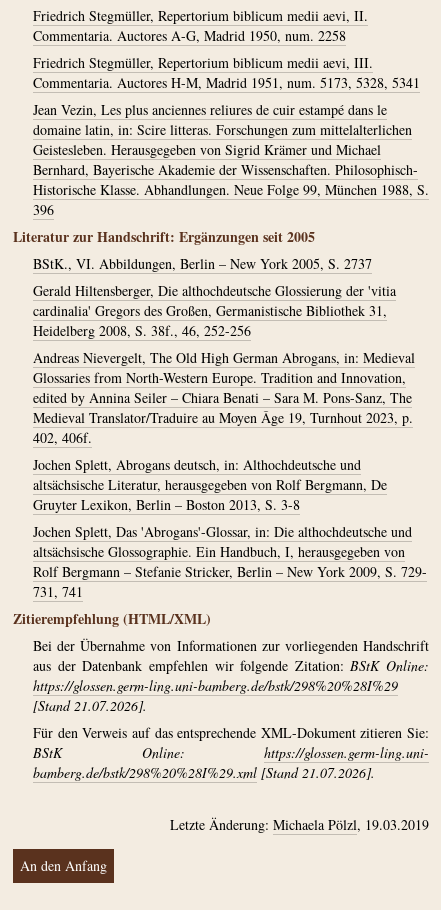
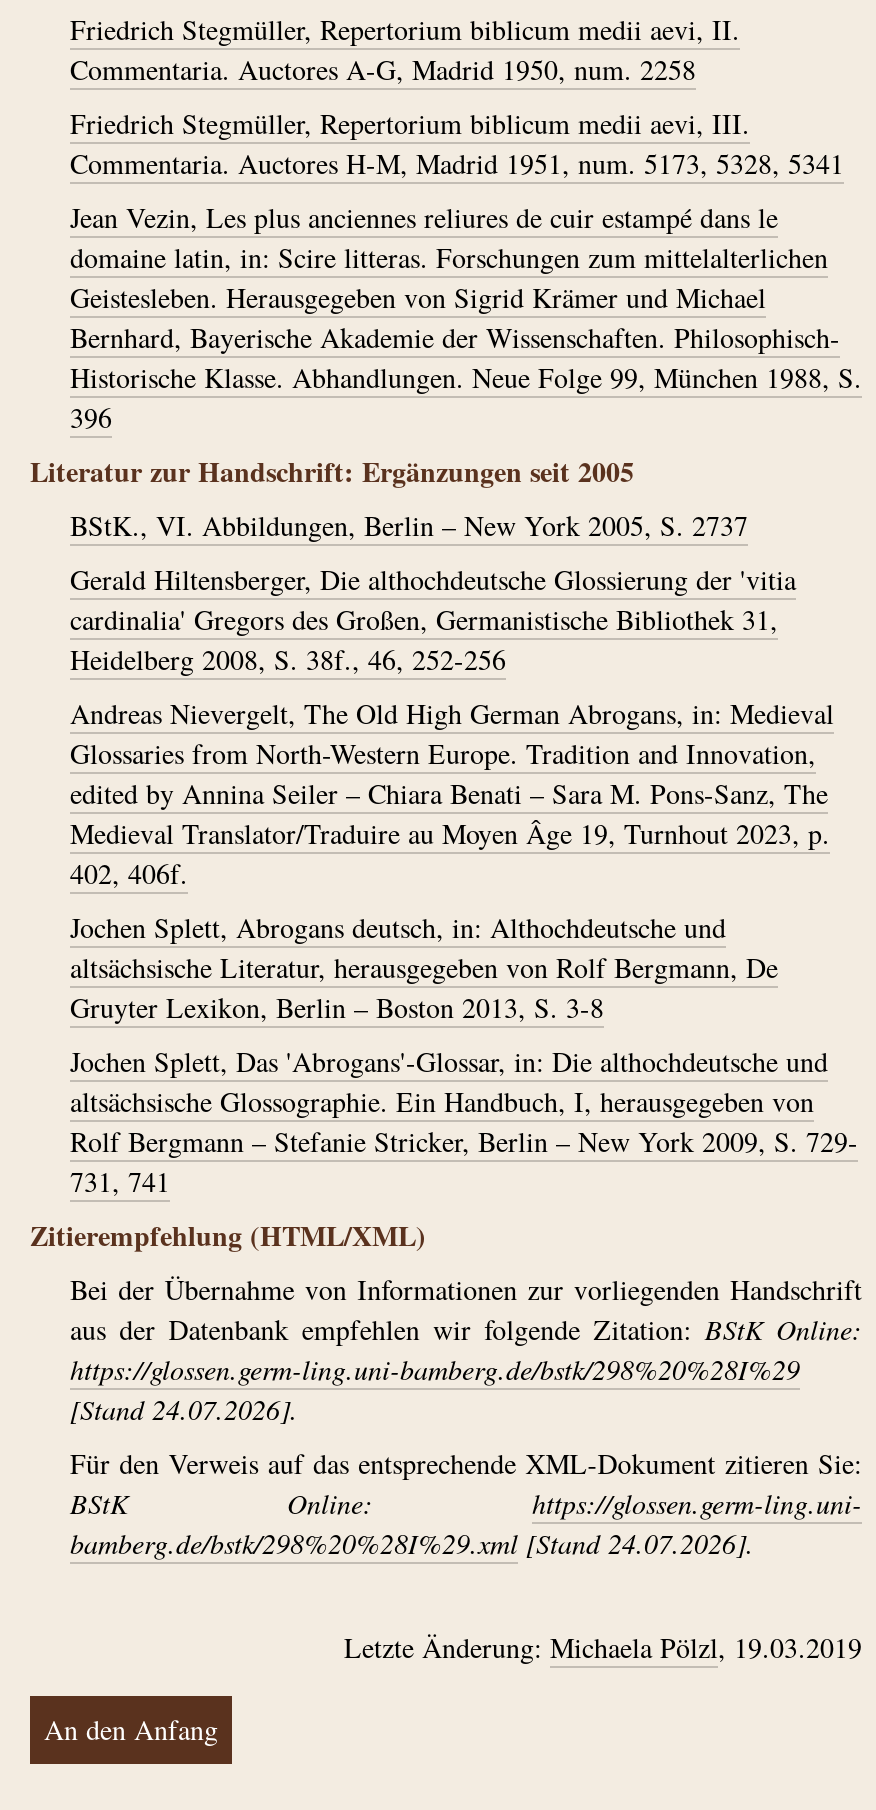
- [Stand 21.07.2026].
+ [Stand 24.07.2026].

- bamberg.de/bstk/298%20%28I%29.xml [Stand 21.07.2026].
+ bamberg.de/bstk/298%20%28I%29.xml [Stand 24.07.2026].
